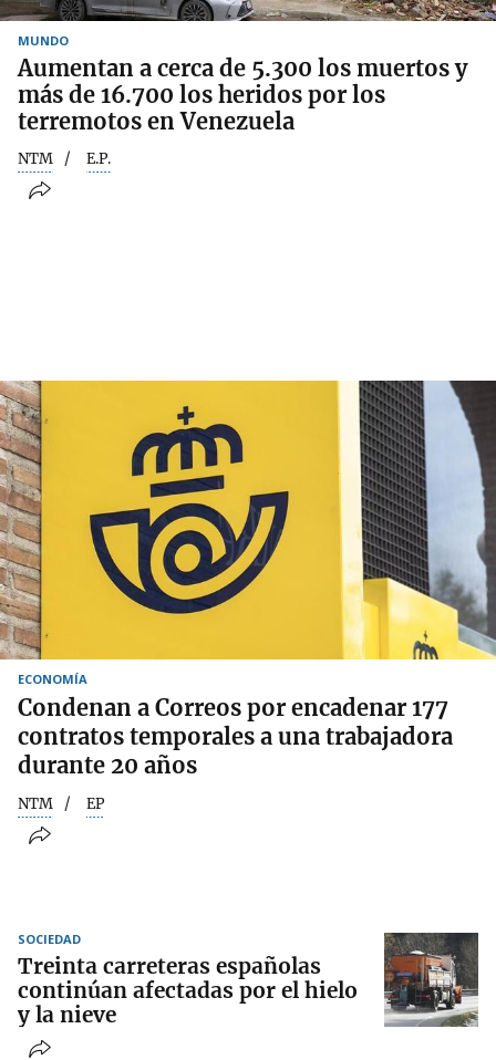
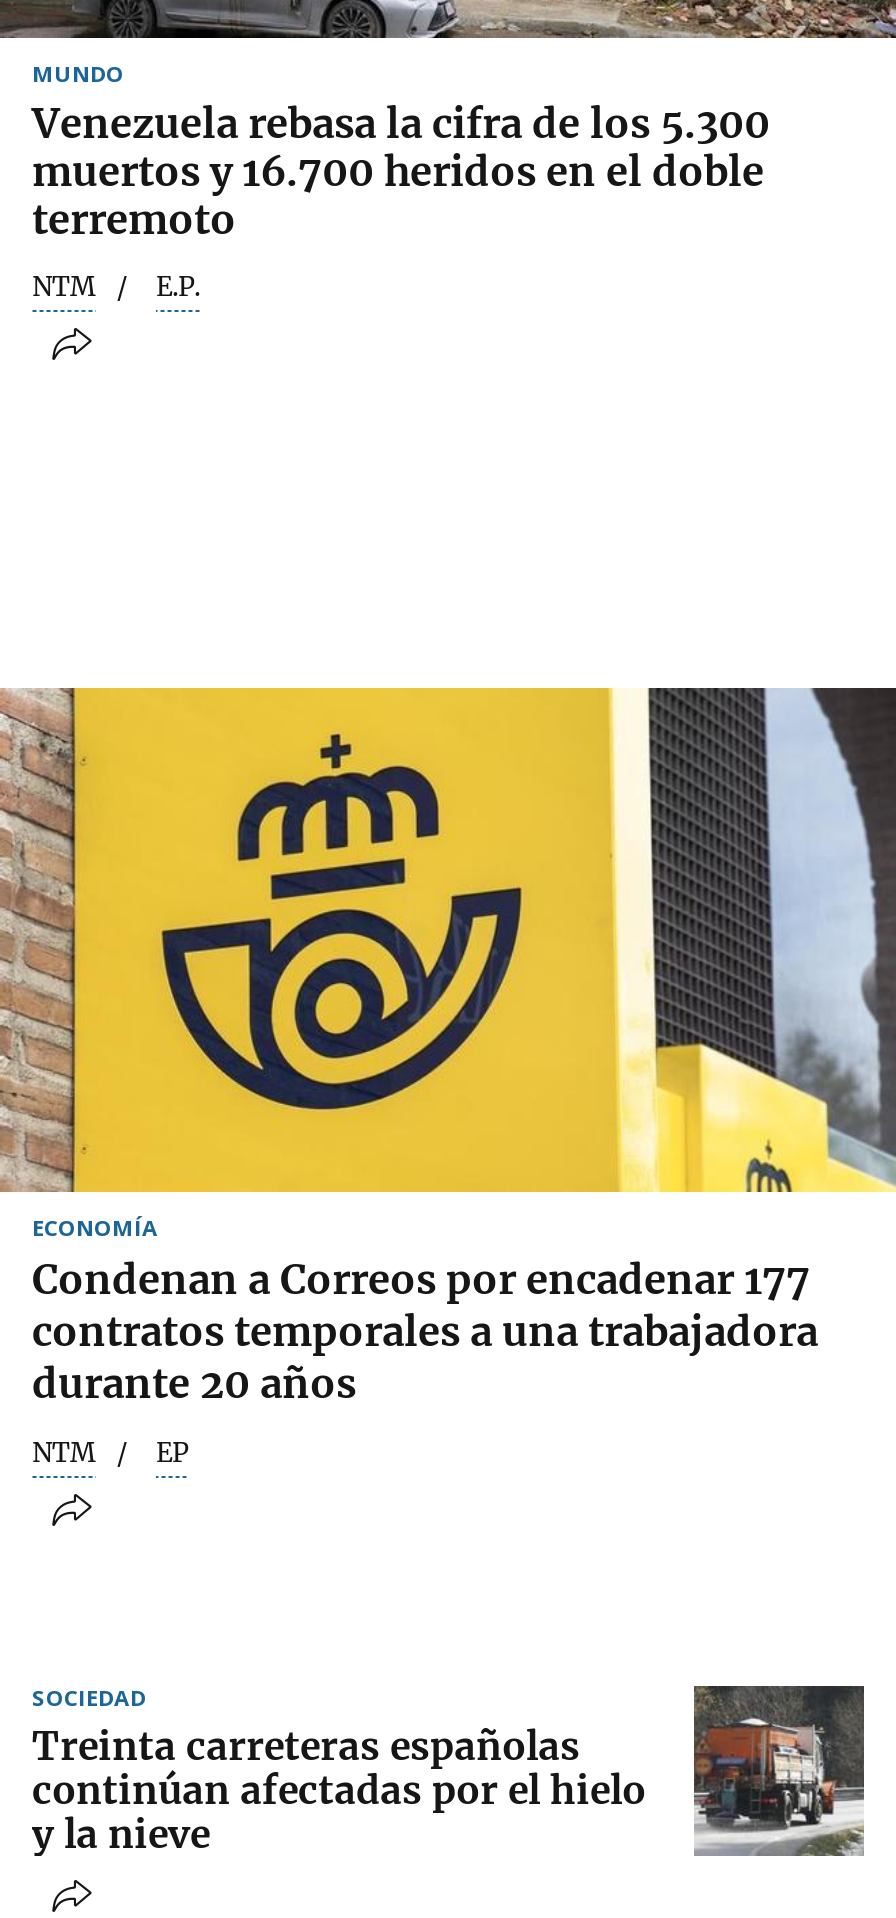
- Aumentan a cerca de 5.300 los muertos y
- más de 16.700 los heridos por los
- terremotos en Venezuela
+ Venezuela rebasa la cifra de los 5.300
+ muertos y 16.700 heridos en el doble
+ terremoto
